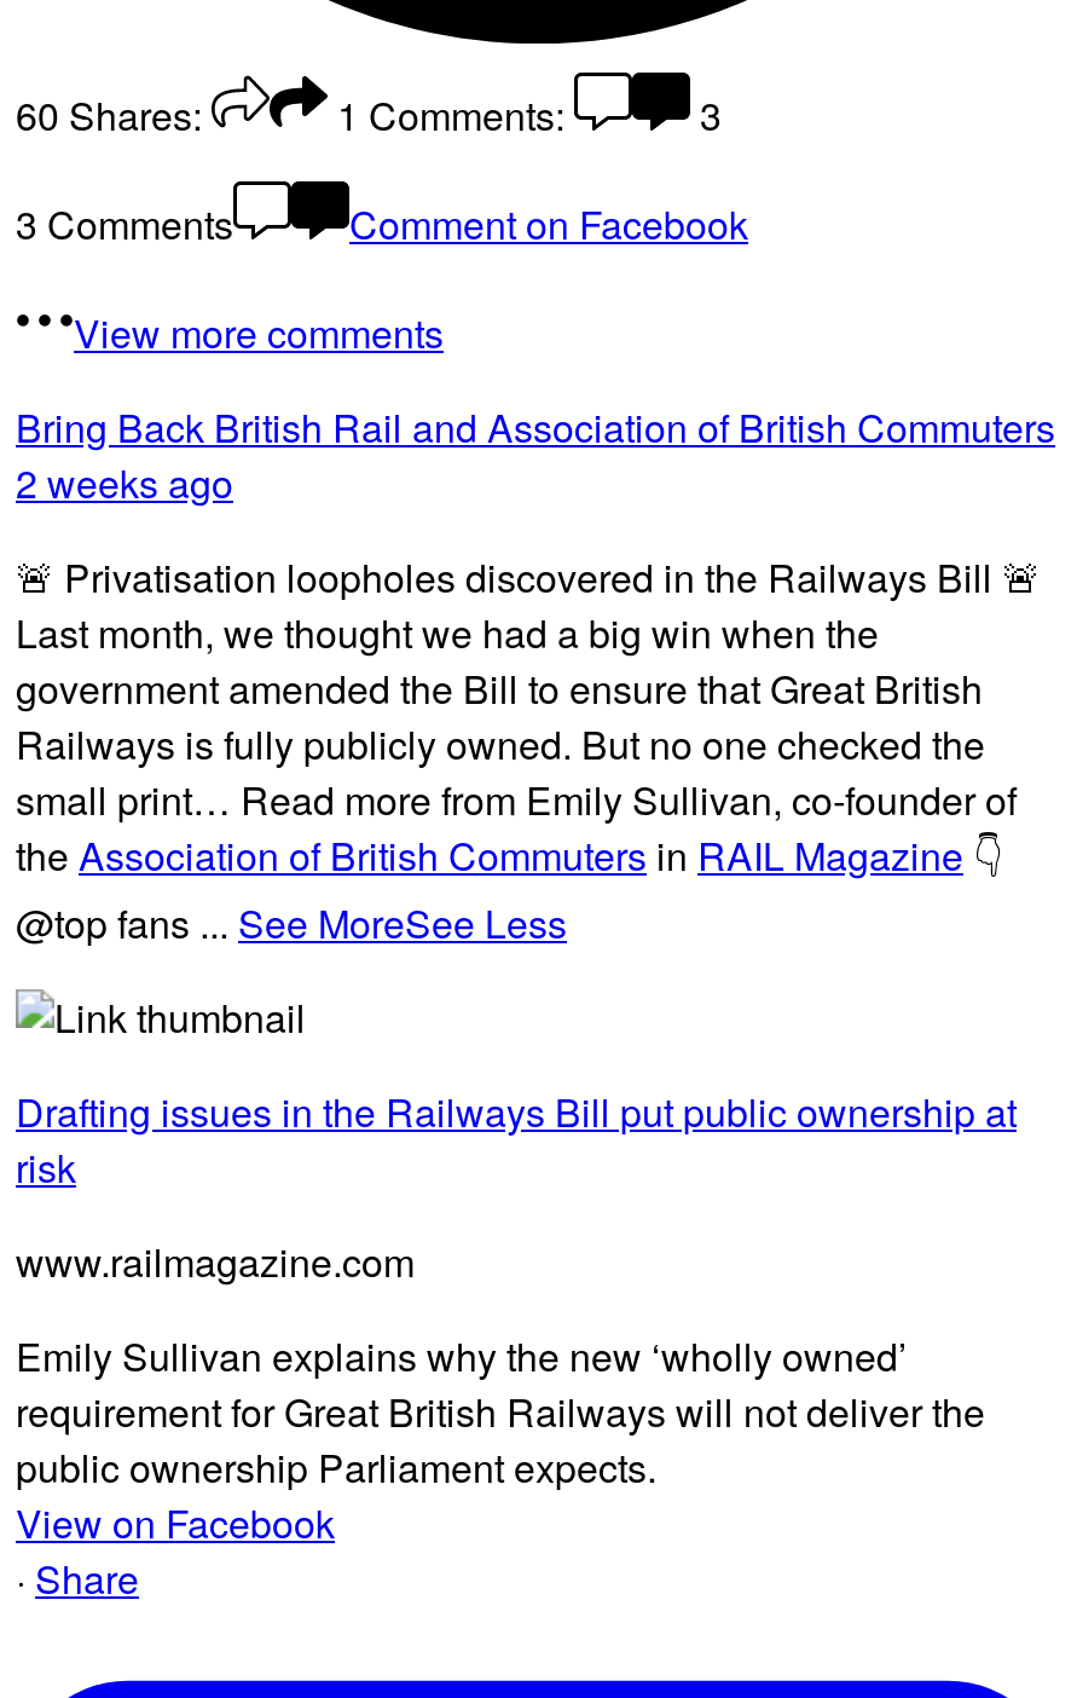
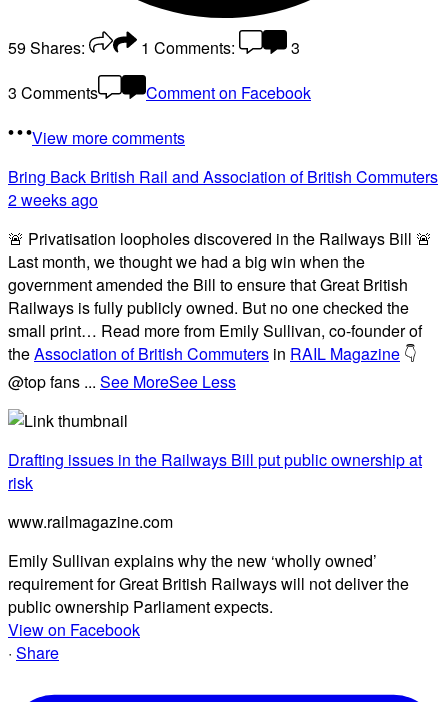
- 60 Shares:
+ 59 Shares:
